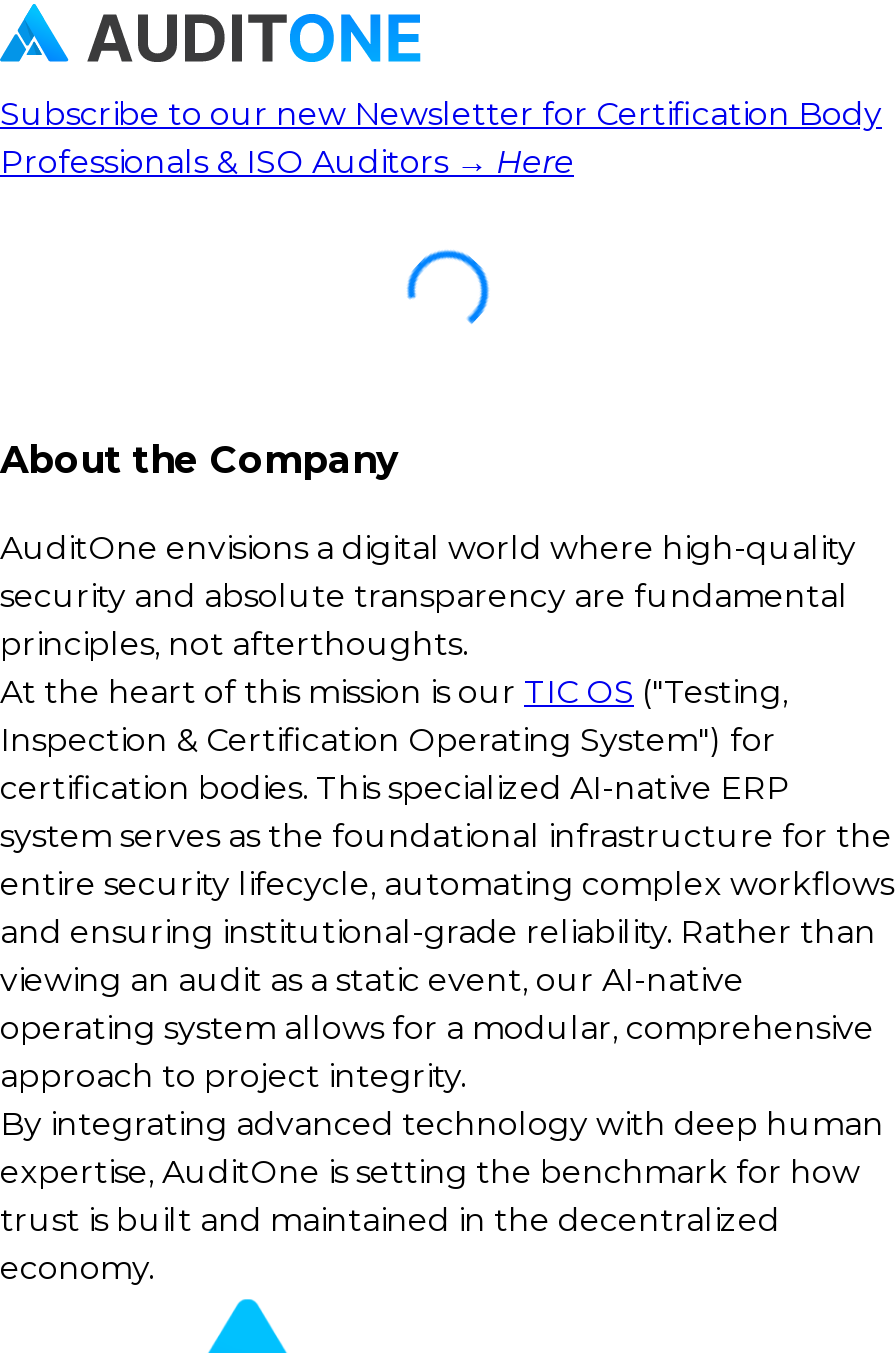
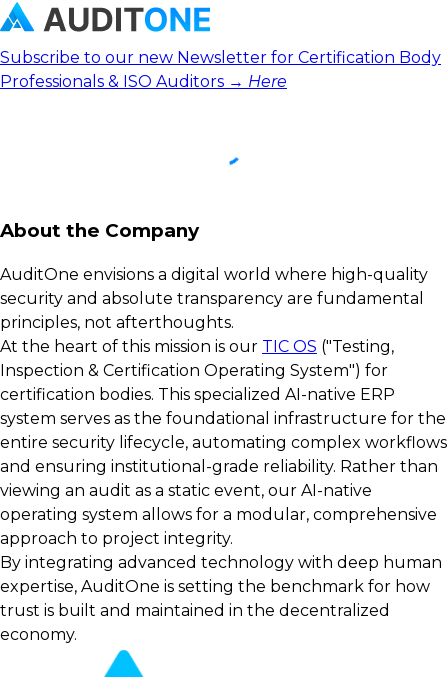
- [image]
